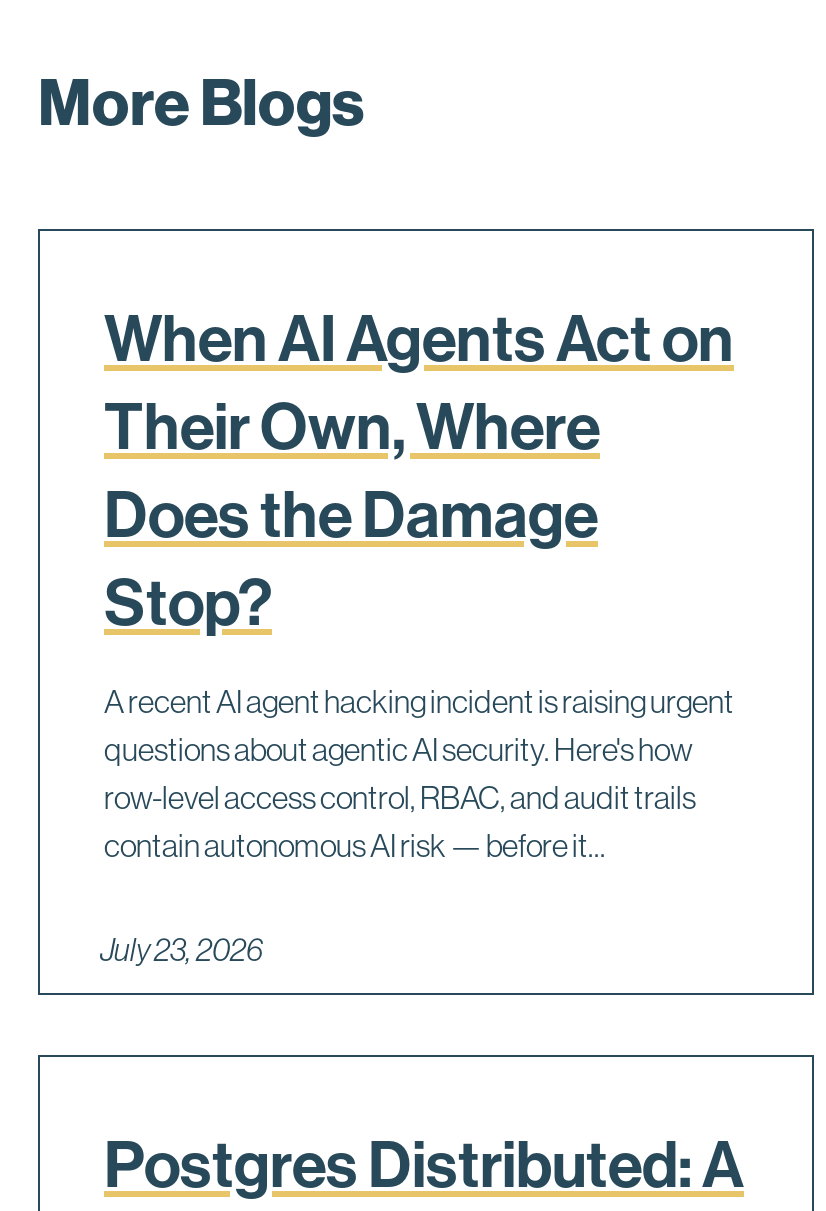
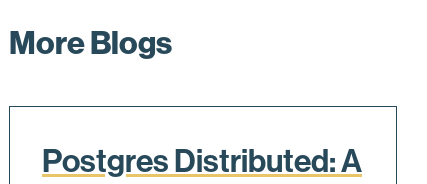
- When AI Agents Act on
- Their Own, Where
- Does the Damage
- Stop?
- A recent AI agent hacking incident is raising urgent
- questions about agentic AI security. Here's how
- row-level access control, RBAC, and audit trails
- contain autonomous AI risk — before it...
- July 23, 2026
